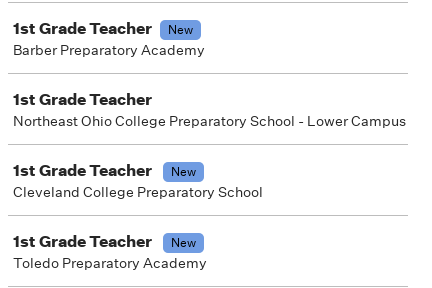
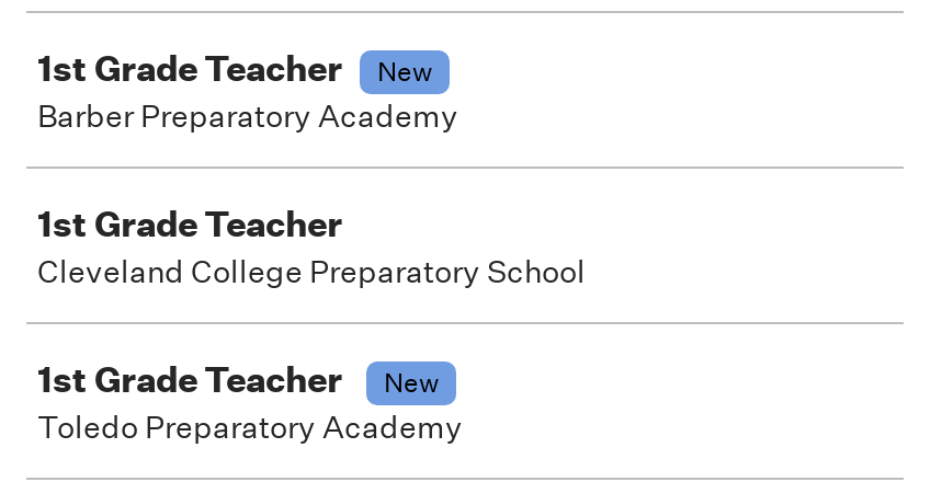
- Northeast Ohio College Preparatory School - Lower Campus
- 1st Grade Teacher
- New
